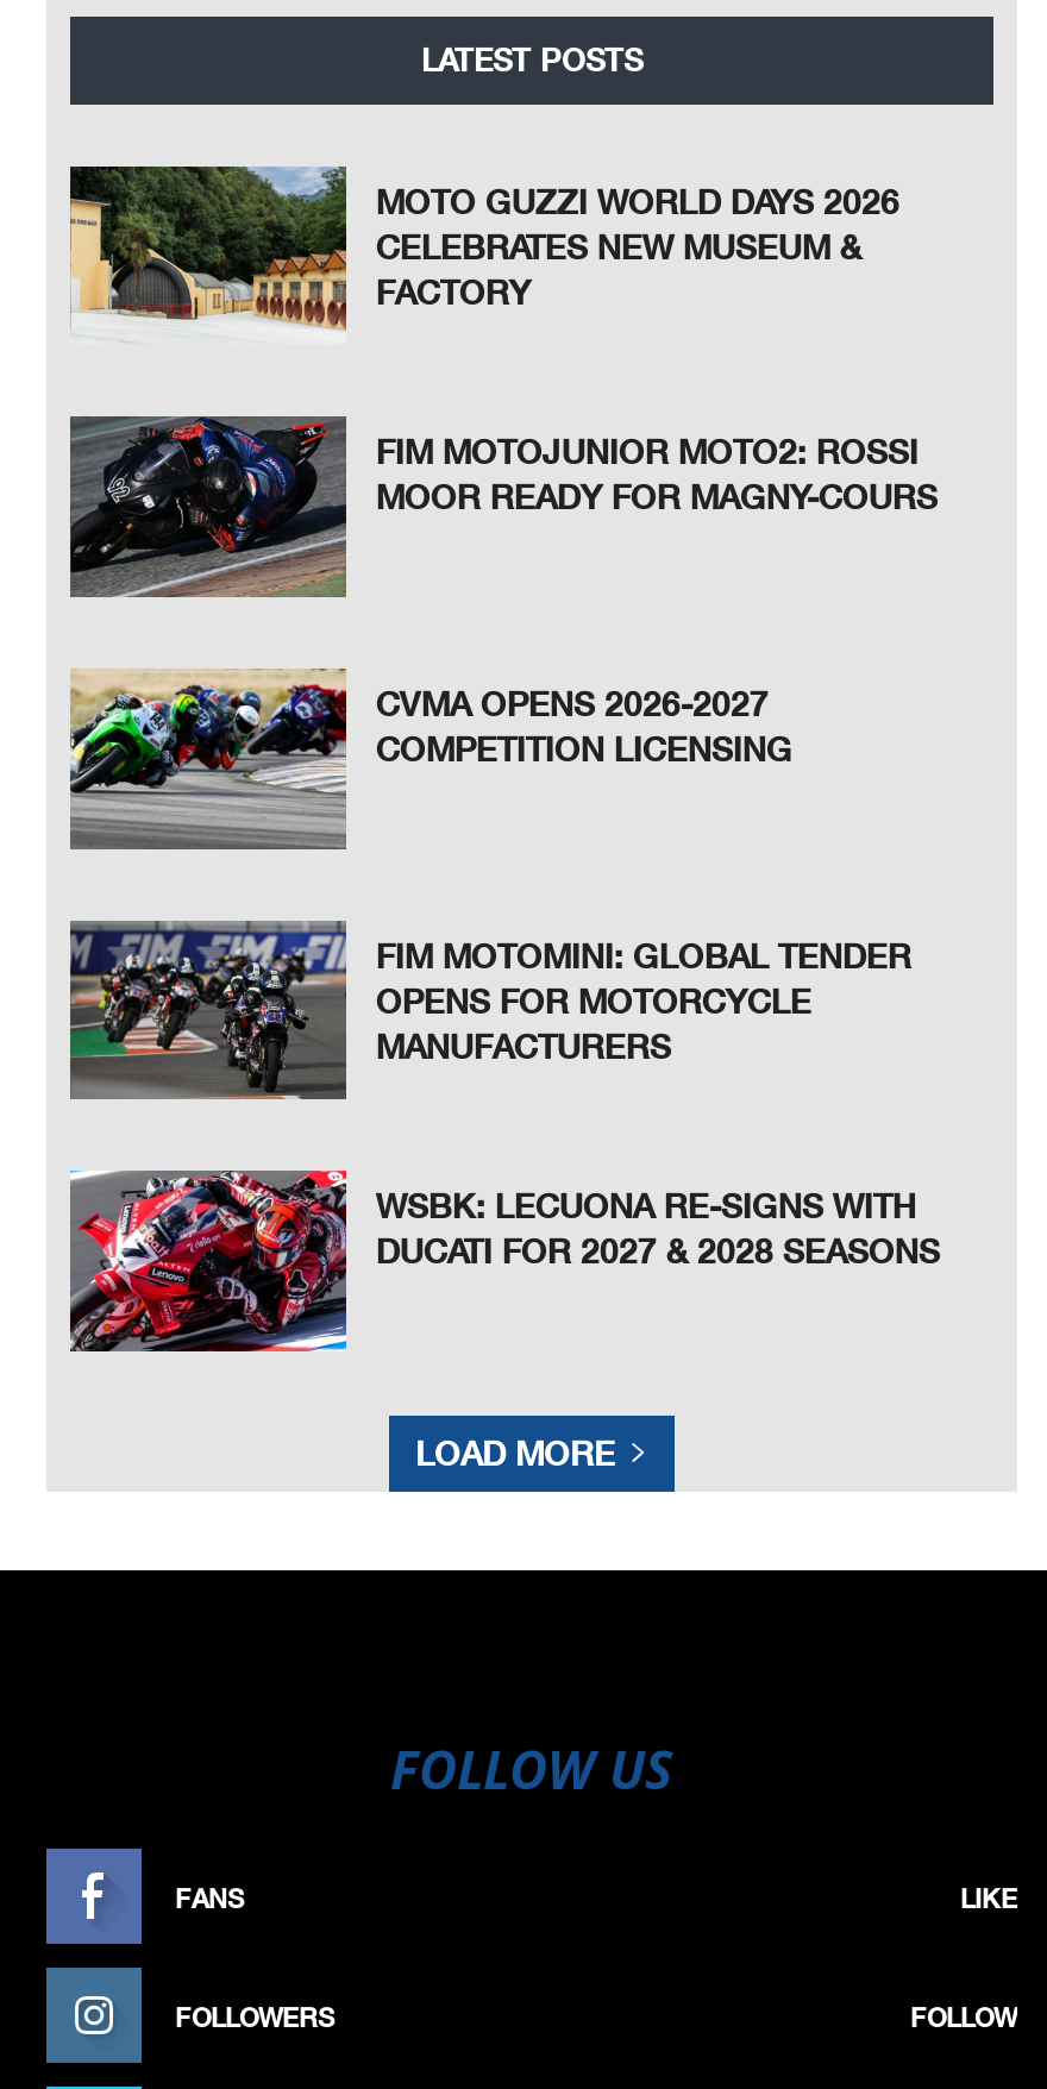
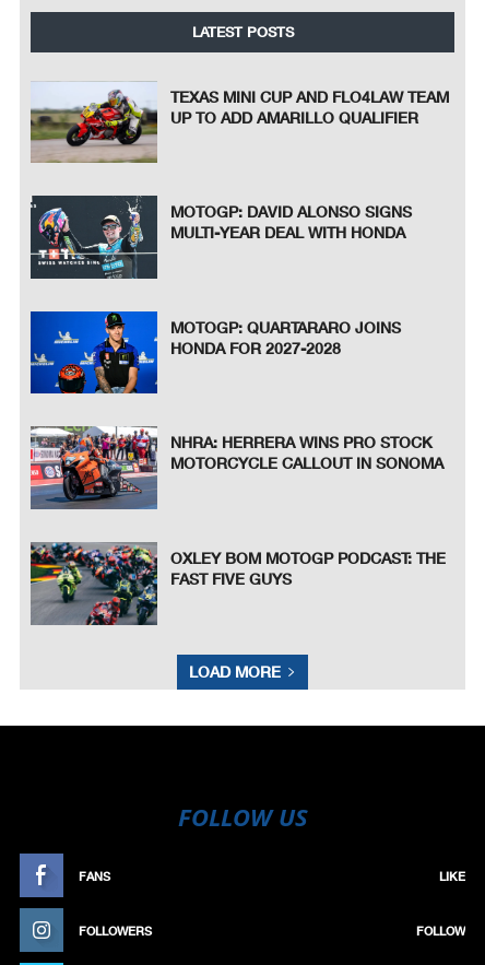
- [image]
- MOTO GUZZI WORLD DAYS 2026
- CELEBRATES NEW MUSEUM &
- FACTORY
+ [image]
+ TEXAS MINI CUP AND FLO4LAW TEAM
+ UP TO ADD AMARILLO QUALIFIER

- [image]
- FIM MOTOJUNIOR MOTO2: ROSSI
- MOOR READY FOR MAGNY-COURS
+ [image]
+ MOTOGP: DAVID ALONSO SIGNS
+ MULTI-YEAR DEAL WITH HONDA

- [image]
- CVMA OPENS 2026-2027
- COMPETITION LICENSING
+ [image]
+ MOTOGP: QUARTARARO JOINS
+ HONDA FOR 2027-2028

- [image]
- FIM MOTOMINI: GLOBAL TENDER
- OPENS FOR MOTORCYCLE
- MANUFACTURERS
+ [image]
+ NHRA: HERRERA WINS PRO STOCK
+ MOTORCYCLE CALLOUT IN SONOMA

- [image]
- WSBK: LECUONA RE-SIGNS WITH
- DUCATI FOR 2027 & 2028 SEASONS
+ [image]
+ OXLEY BOM MOTOGP PODCAST: THE
+ FAST FIVE GUYS
